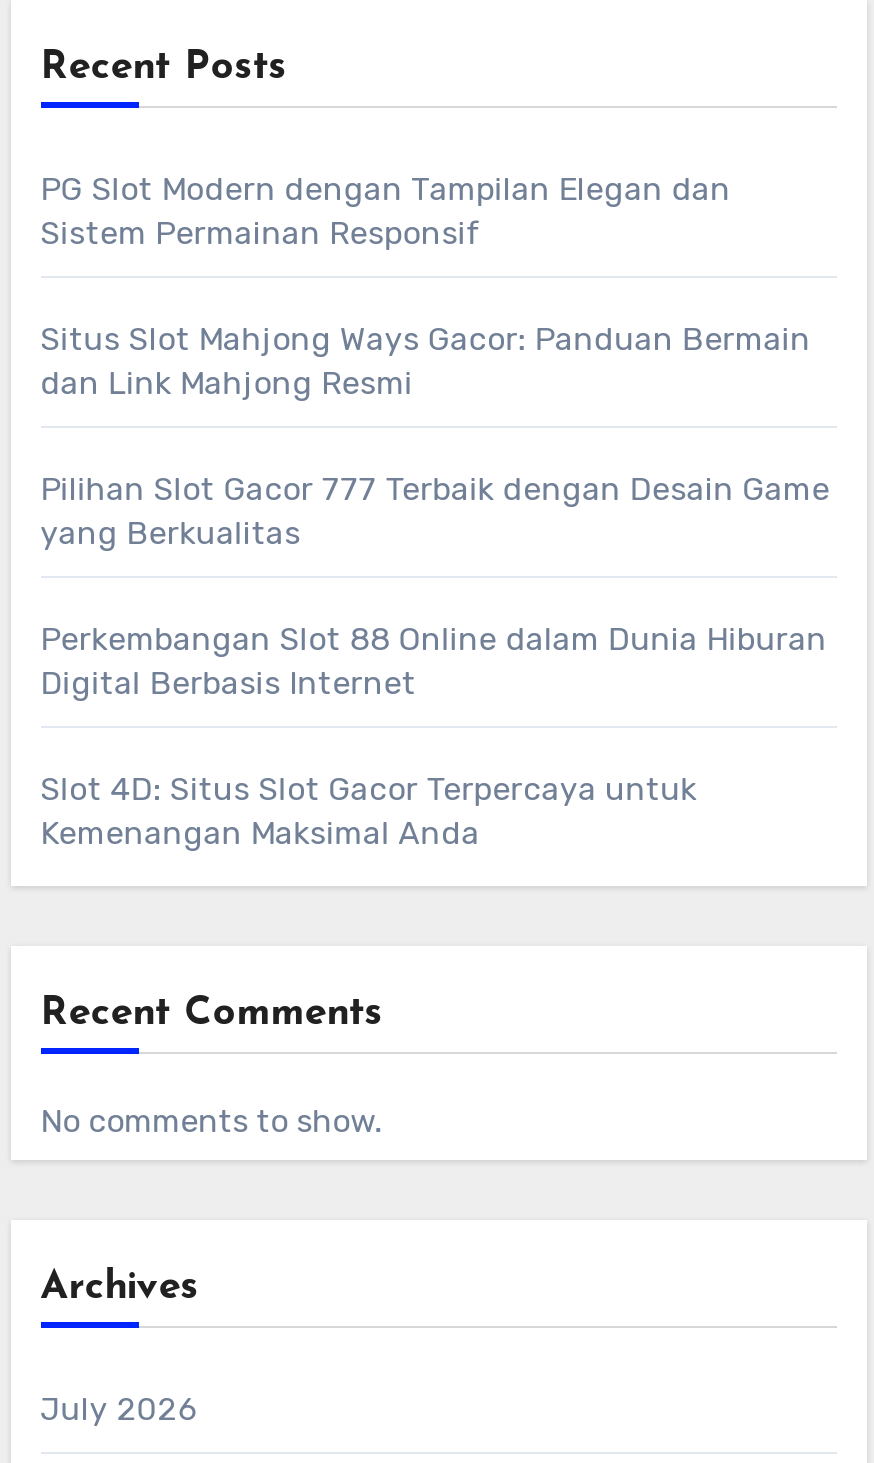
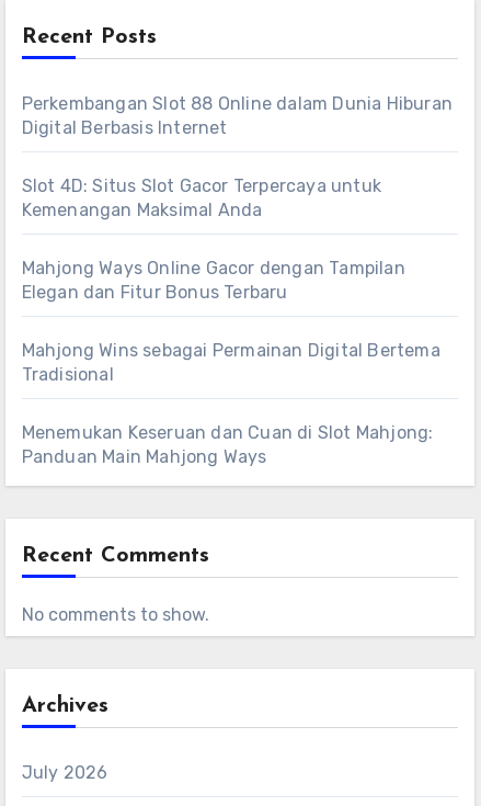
- PG Slot Modern dengan Tampilan Elegan dan
- Sistem Permainan Responsif
- Situs Slot Mahjong Ways Gacor: Panduan Bermain
- dan Link Mahjong Resmi
- Pilihan Slot Gacor 777 Terbaik dengan Desain Game
- yang Berkualitas

moved up: Perkembangan Slot 88 Online dalam Dunia Hiburan | Digital Berbasis Internet | Slot 4D: Situs Slot Gacor Terpercaya untuk | Kemenangan Maksimal Anda

+ Mahjong Ways Online Gacor dengan Tampilan
+ Elegan dan Fitur Bonus Terbaru
+ Mahjong Wins sebagai Permainan Digital Bertema
+ Tradisional
+ Menemukan Keseruan dan Cuan di Slot Mahjong:
+ Panduan Main Mahjong Ways
